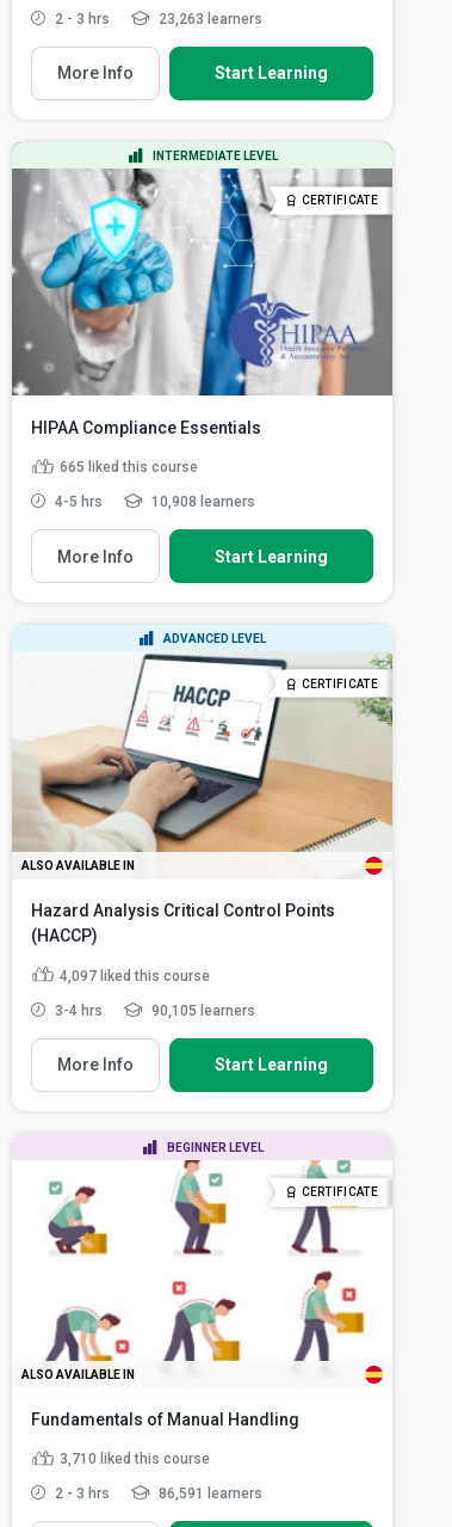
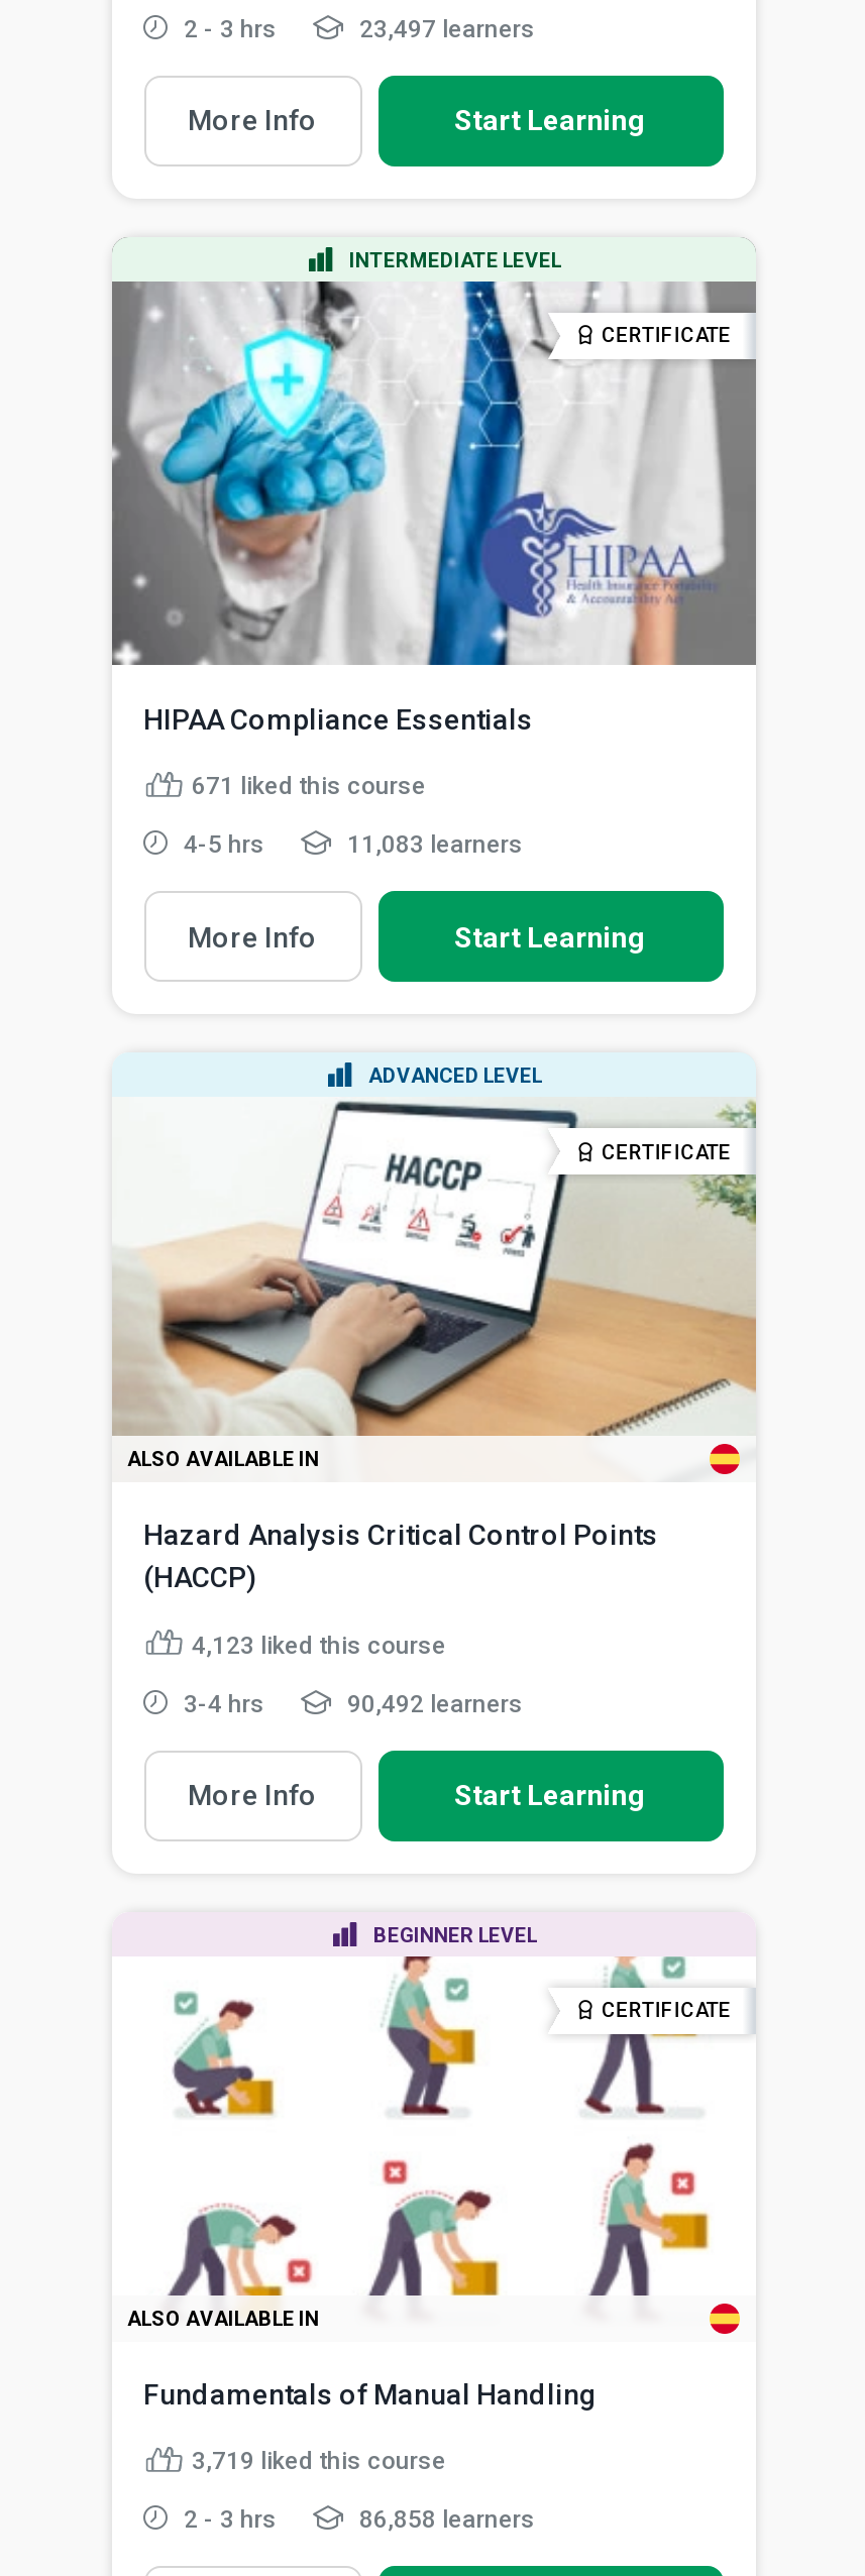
- 23,263 learners
+ 23,497 learners

- 665 liked this course
+ 671 liked this course

- 10,908 learners
+ 11,083 learners

- 4,097 liked this course
+ 4,123 liked this course

- 90,105 learners
+ 90,492 learners

- 3,710 liked this course
+ 3,719 liked this course

- 86,591 learners
+ 86,858 learners
